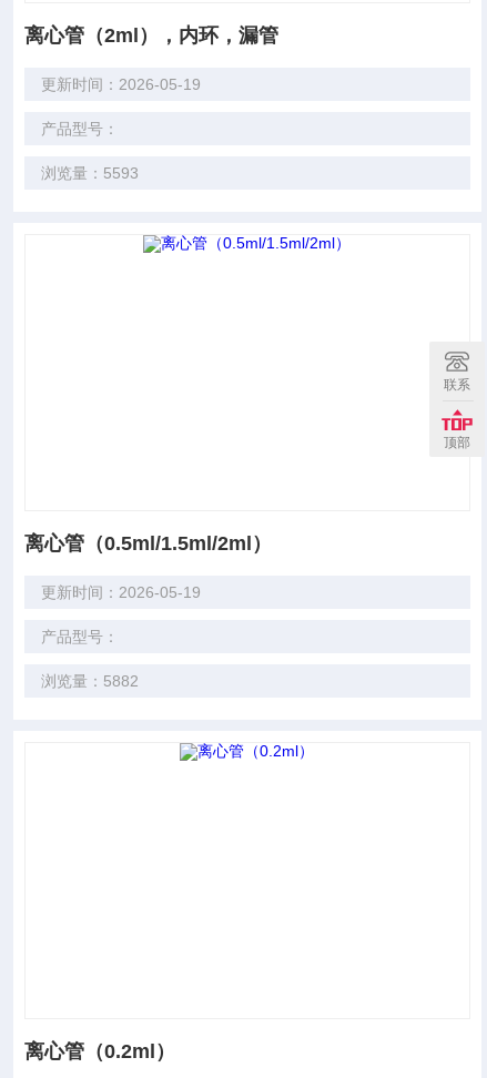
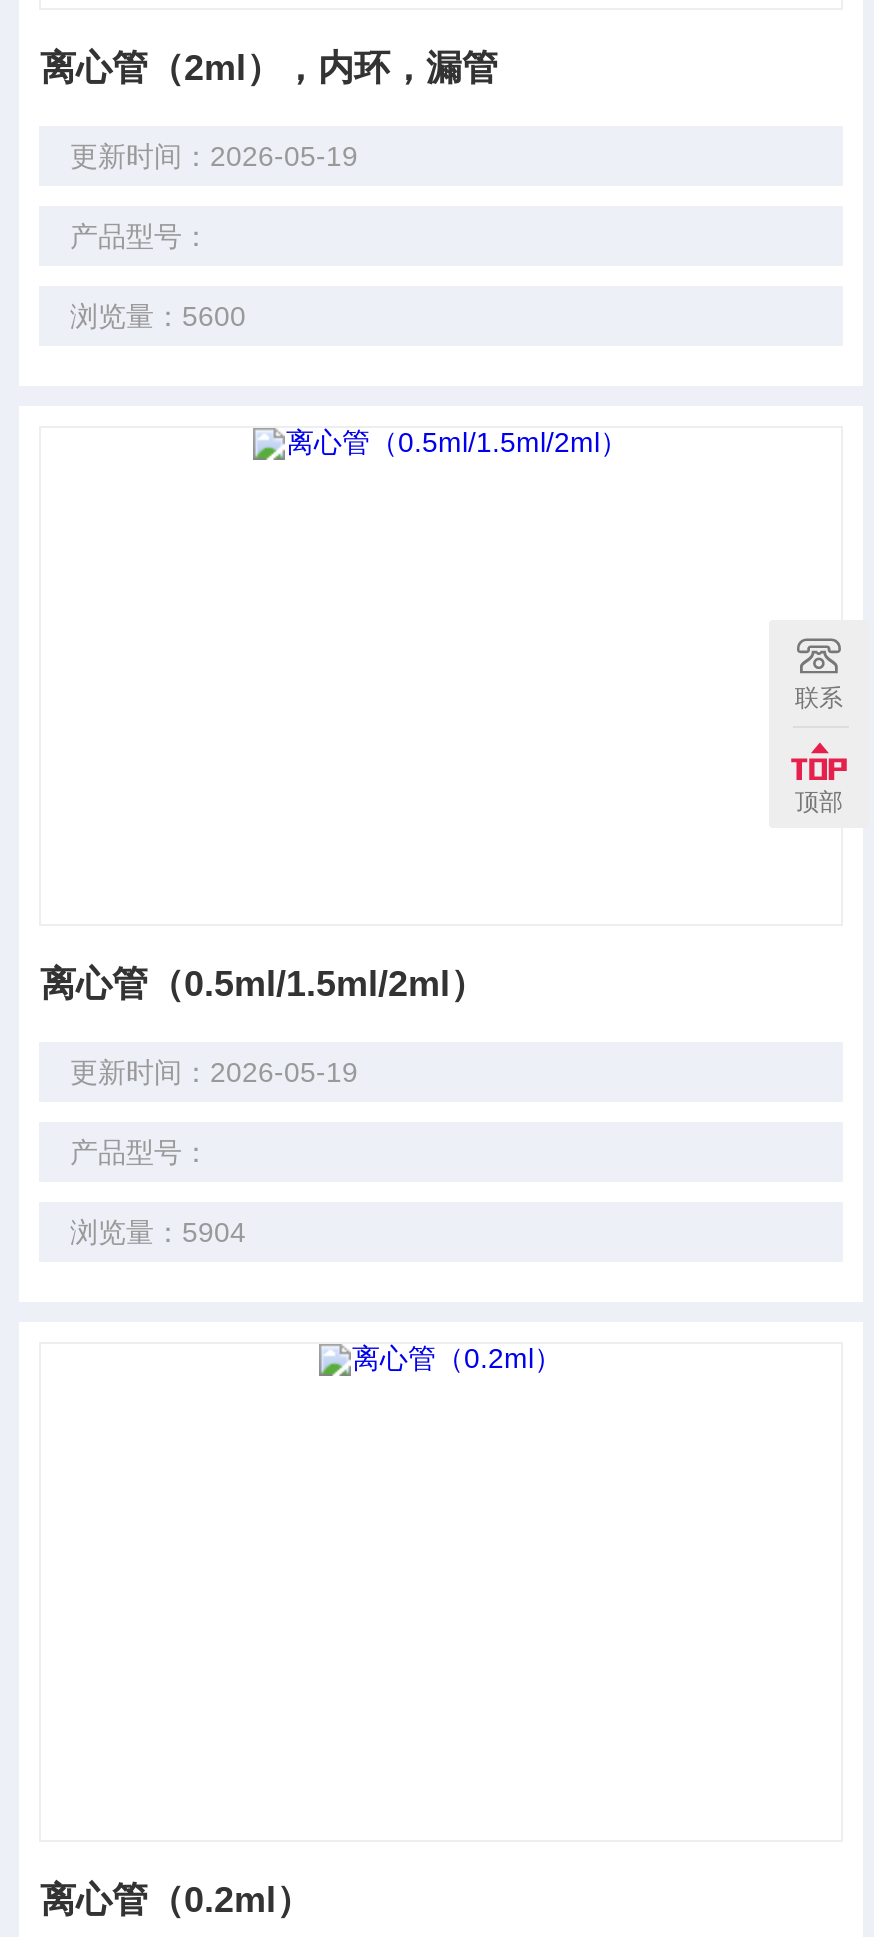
- 浏览量：5593
+ 浏览量：5600

- 浏览量：5882
+ 浏览量：5904
